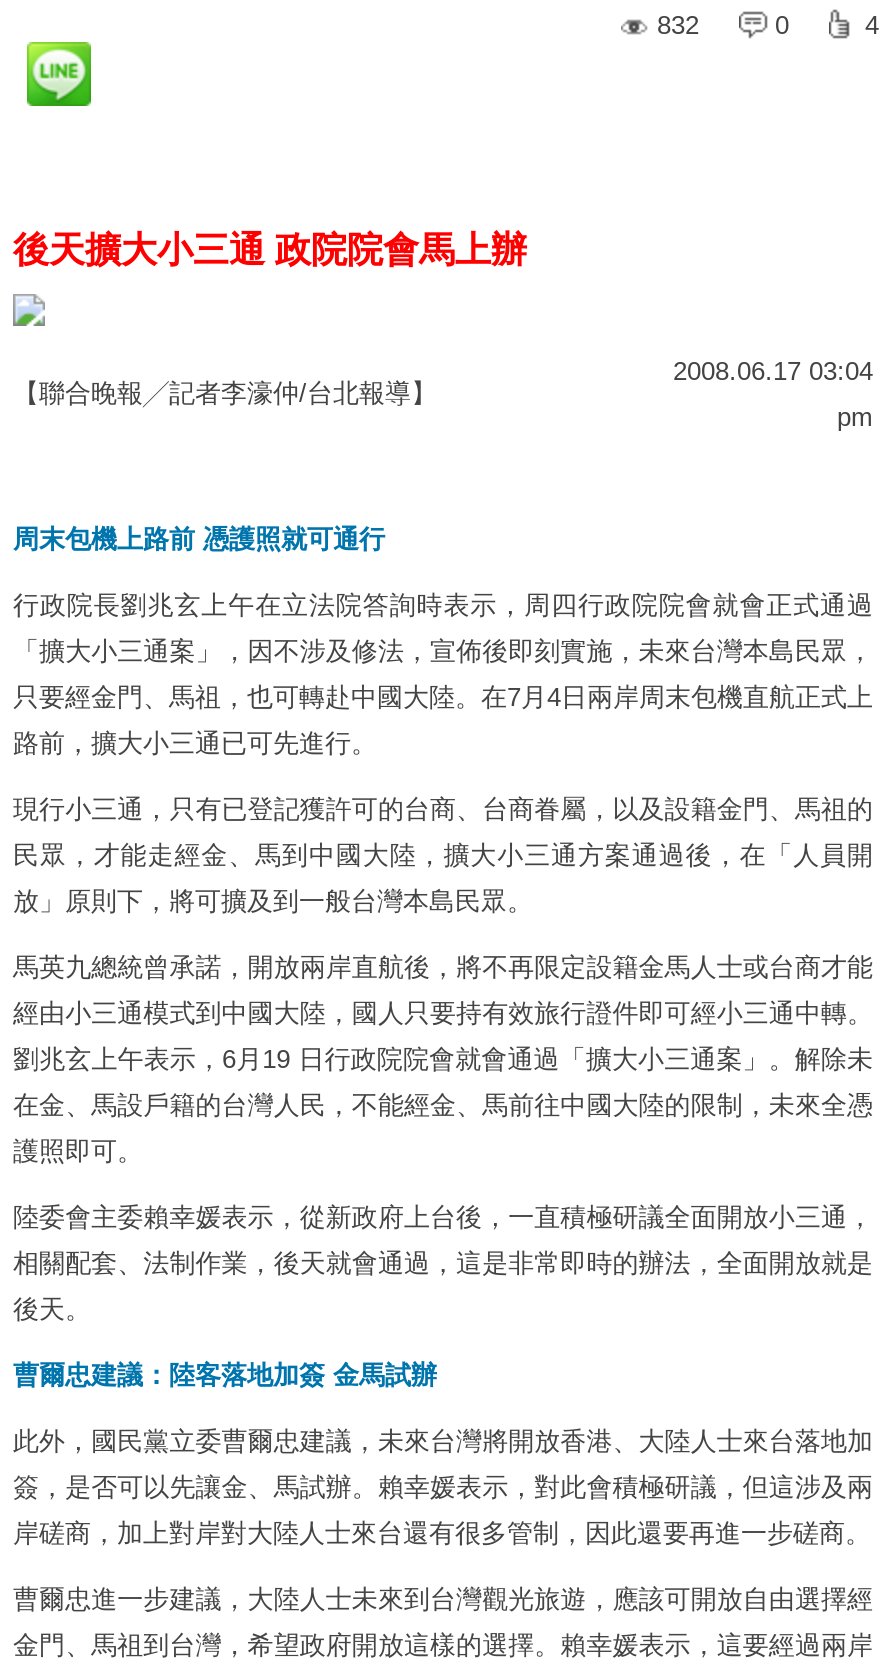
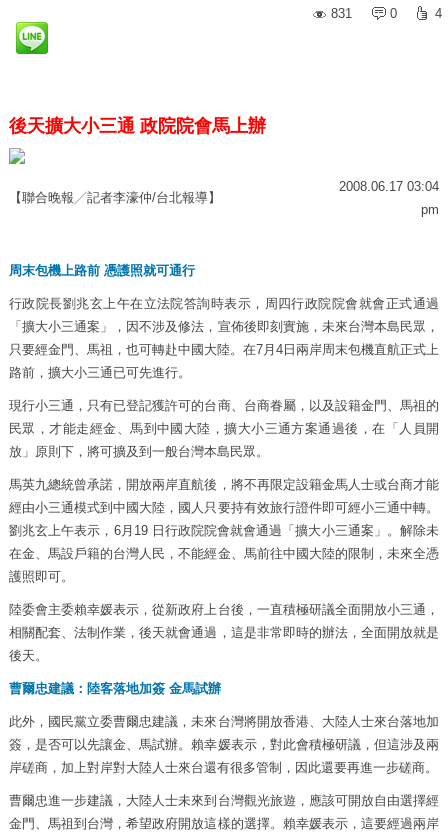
- 832
+ 831
